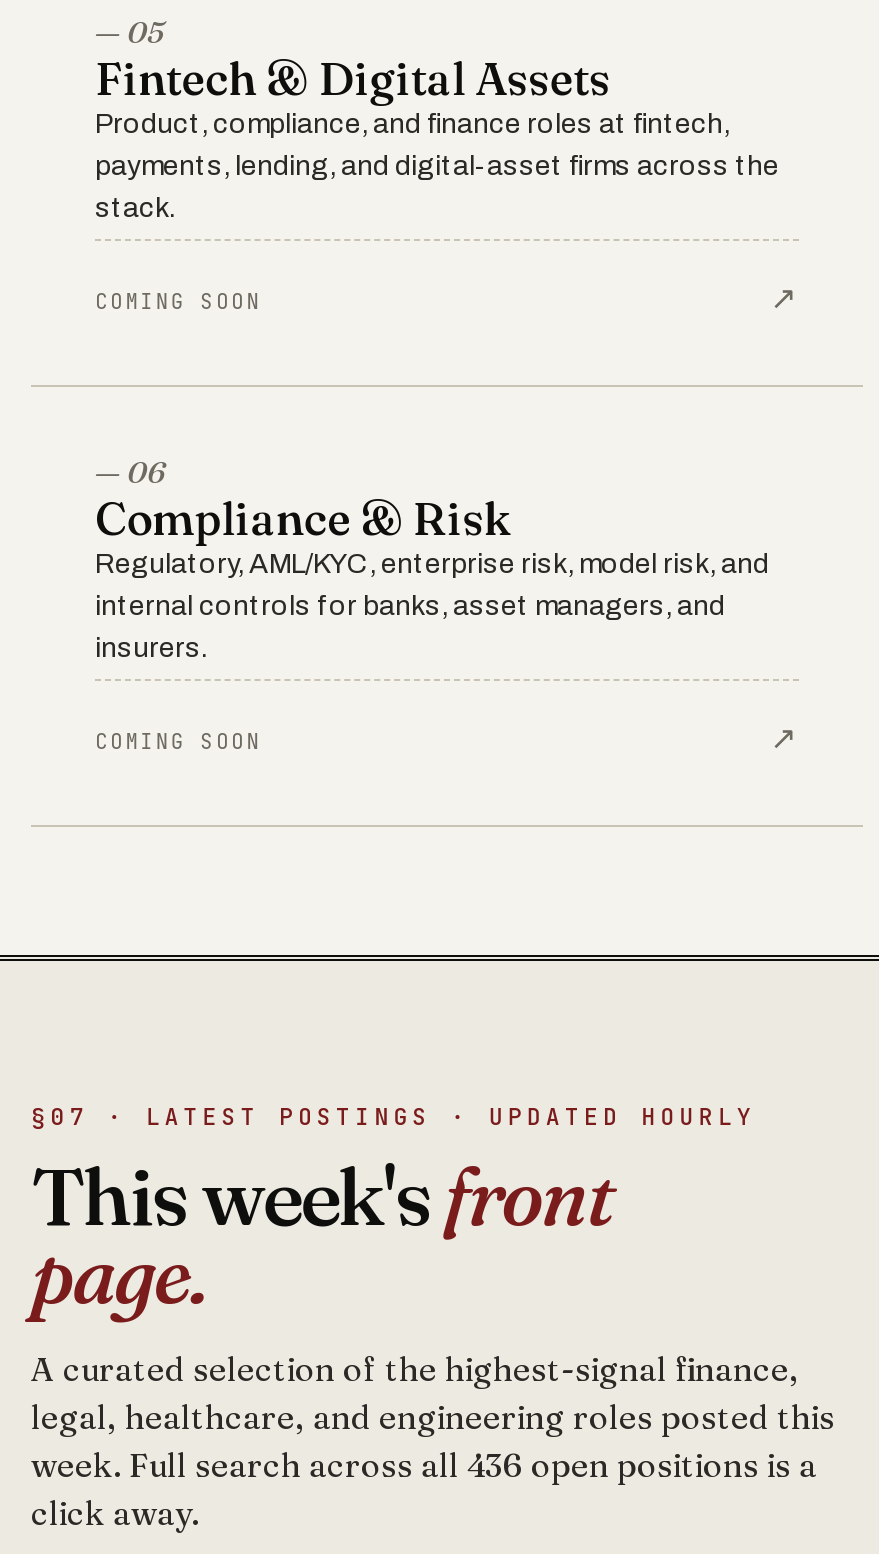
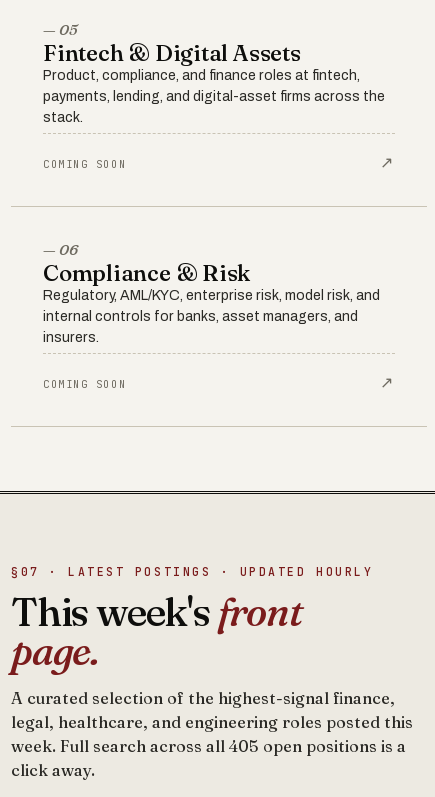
- week. Full search across all 436 open positions is a
+ week. Full search across all 405 open positions is a
